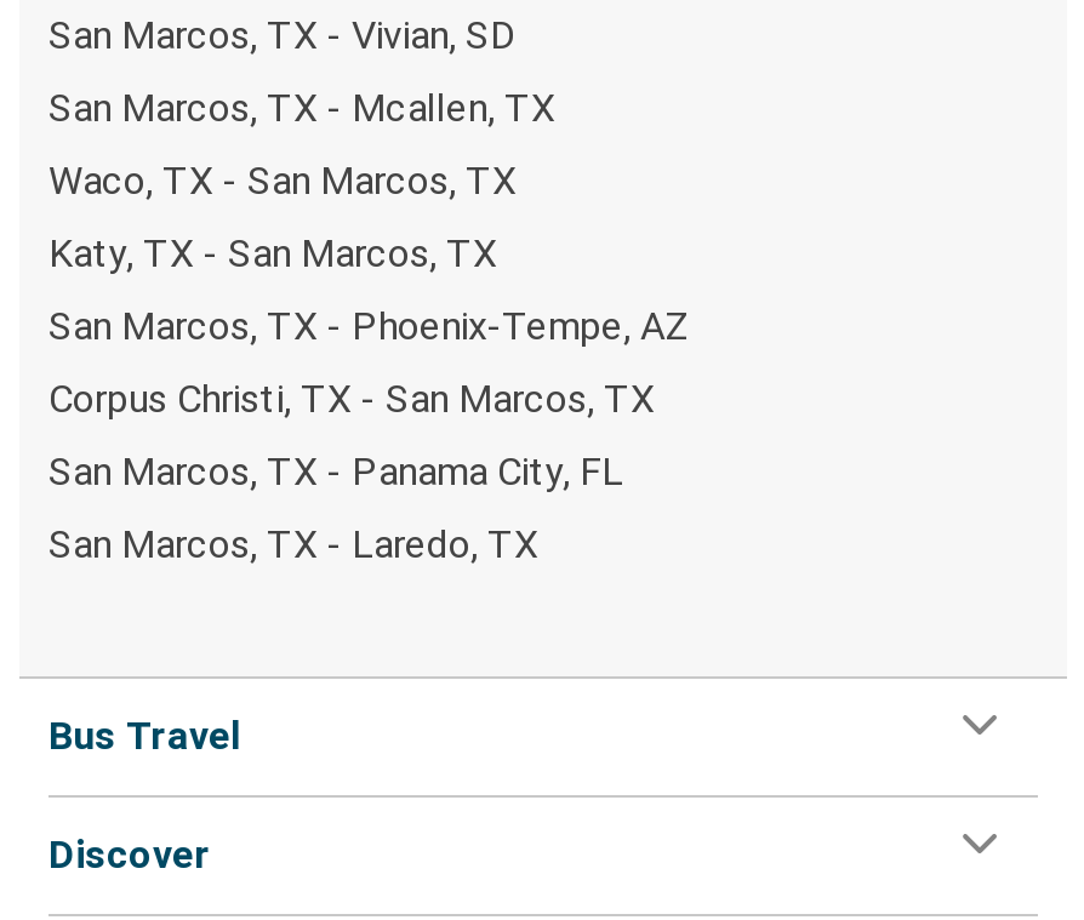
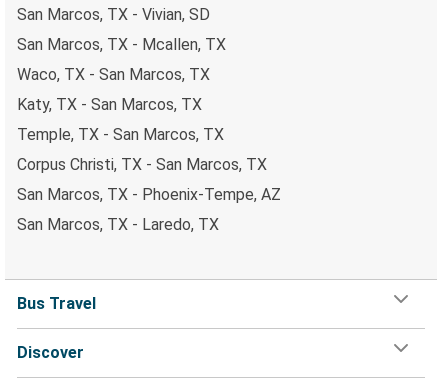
+ Temple, TX - San Marcos, TX

moved down: San Marcos, TX - Phoenix-Tempe, AZ

- San Marcos, TX - Panama City, FL
